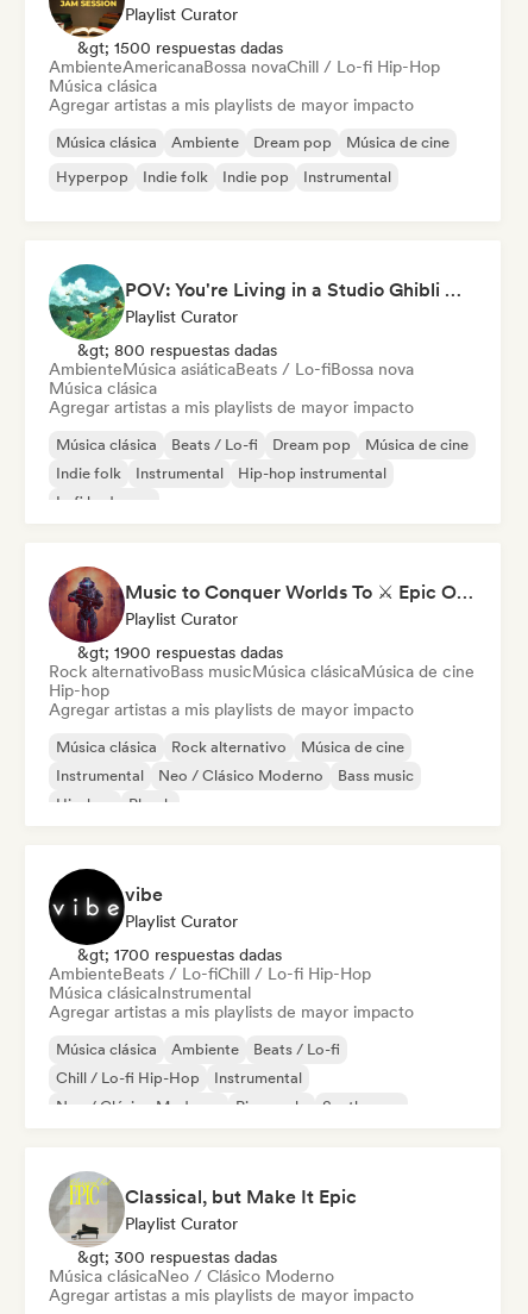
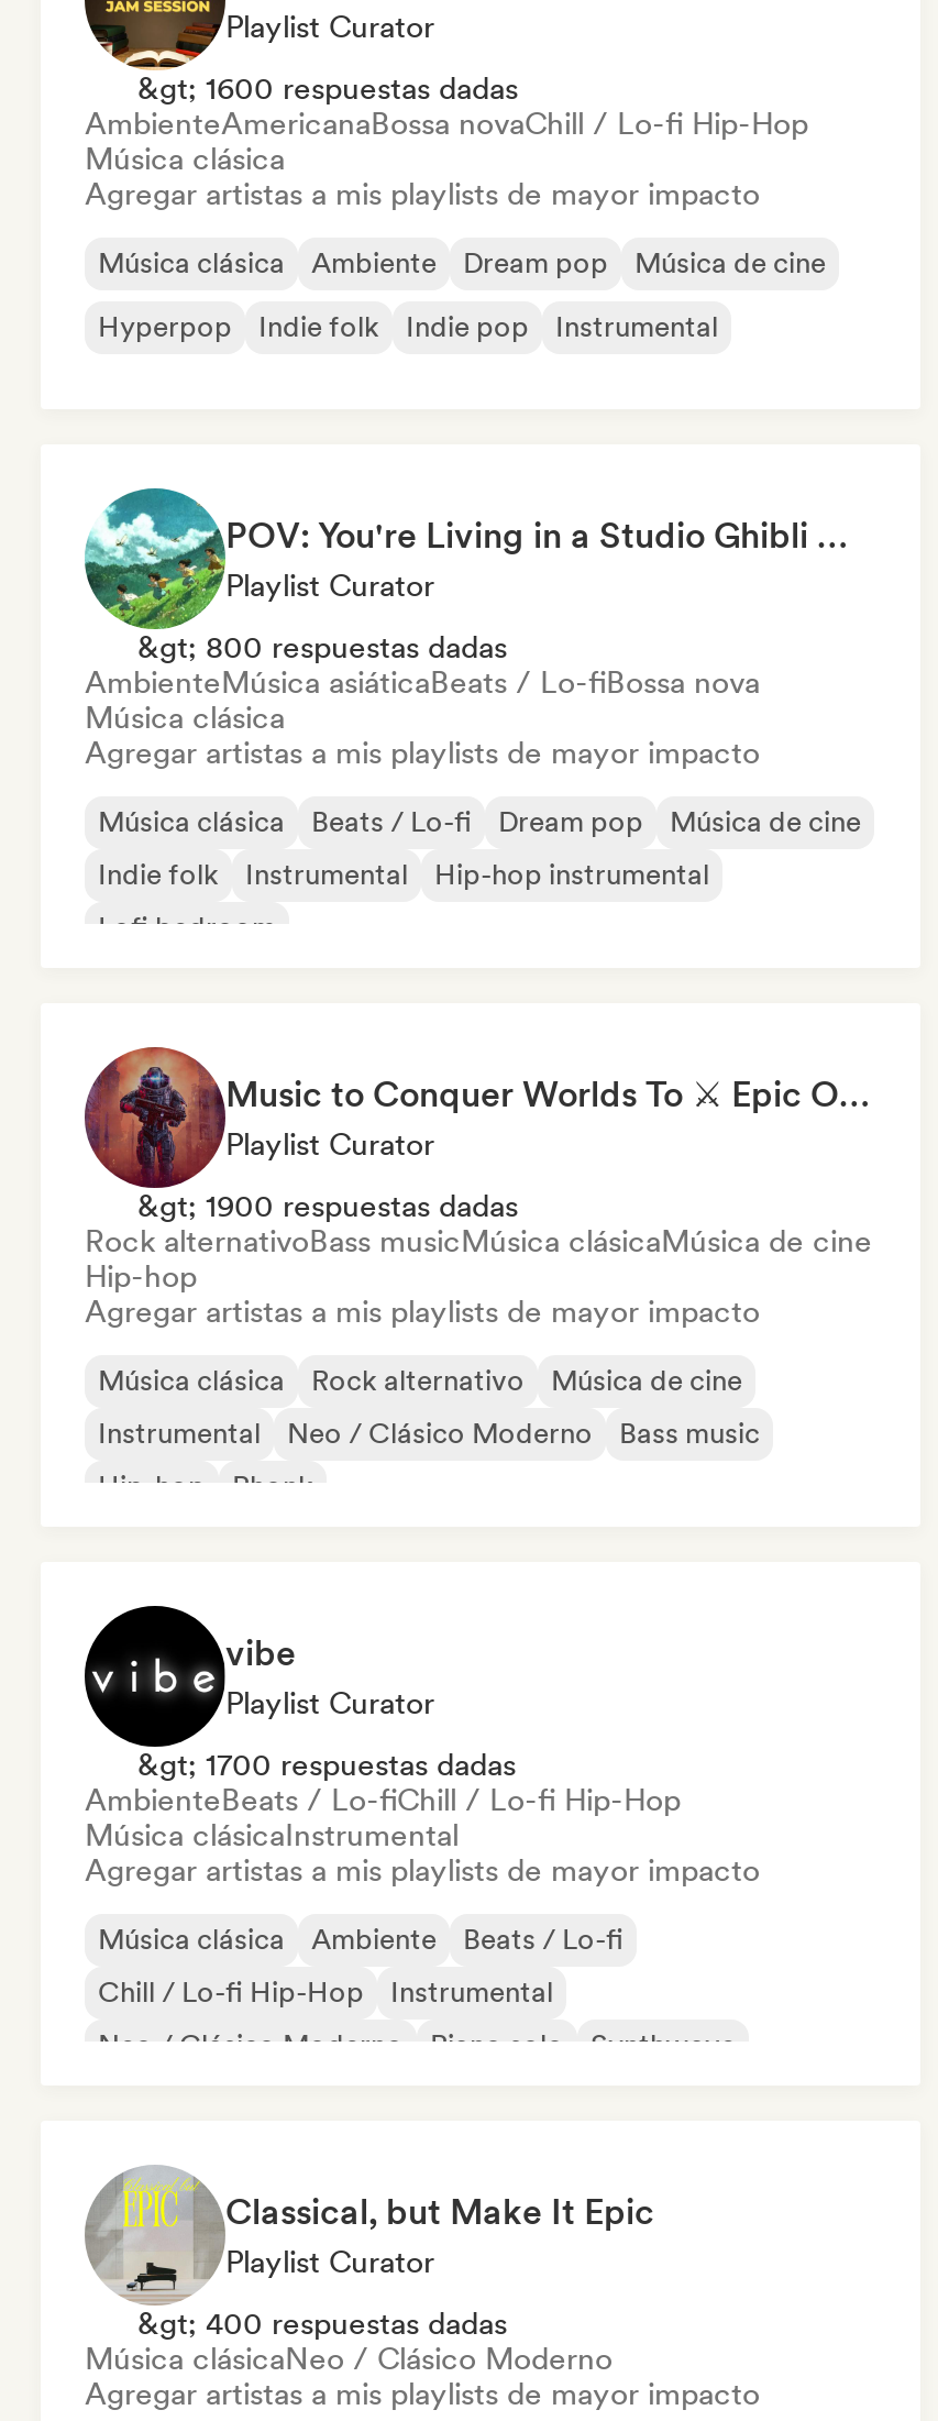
- &gt; 1500 respuestas dadas
+ &gt; 1600 respuestas dadas

- &gt; 300 respuestas dadas
+ &gt; 400 respuestas dadas
